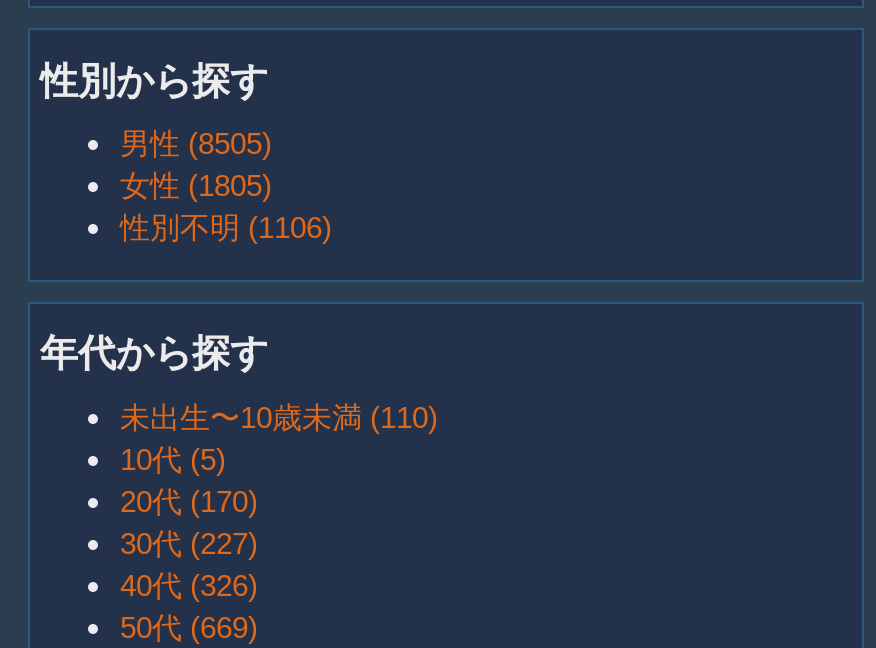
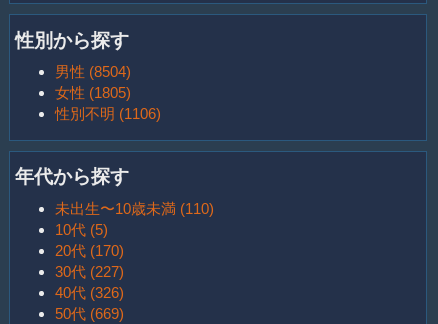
- 男性 (8505)
+ 男性 (8504)
